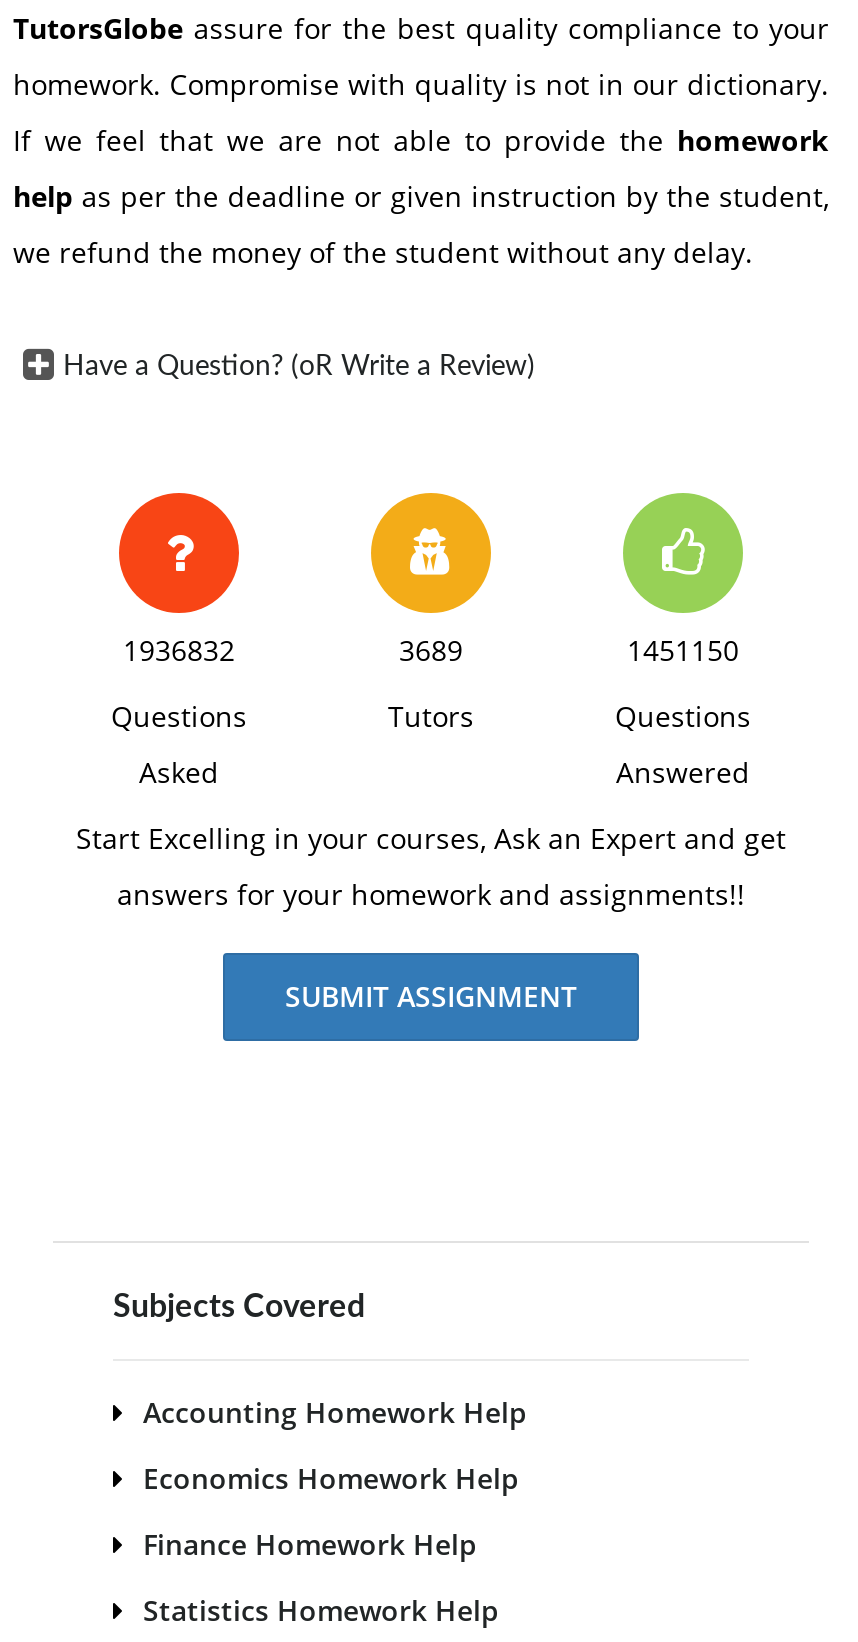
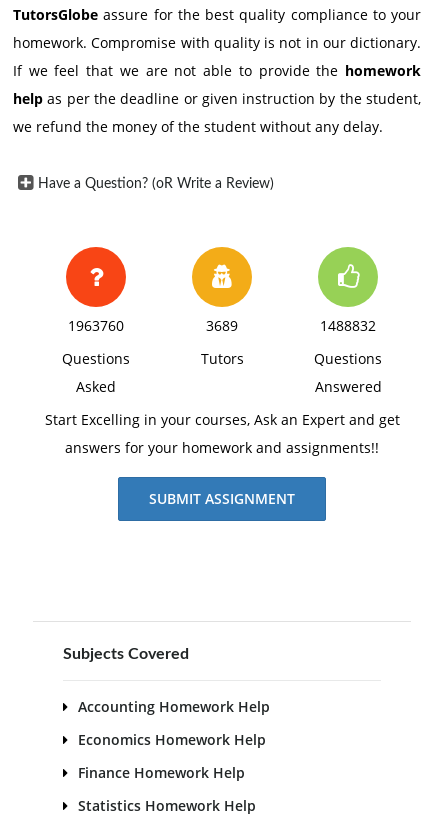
- 1936832
+ 1963760

- 1451150
+ 1488832
